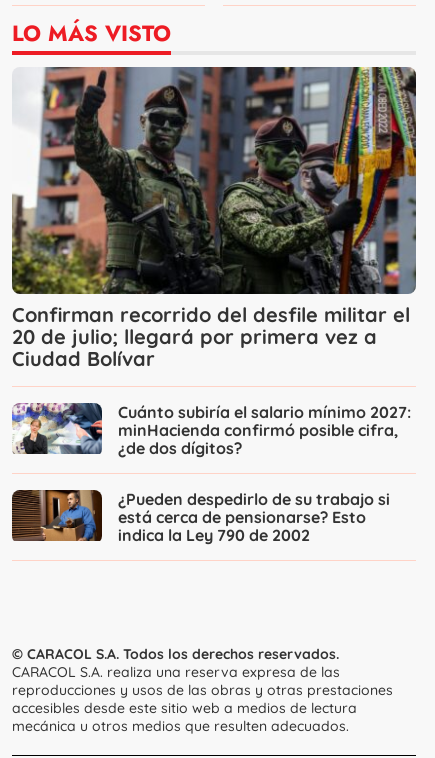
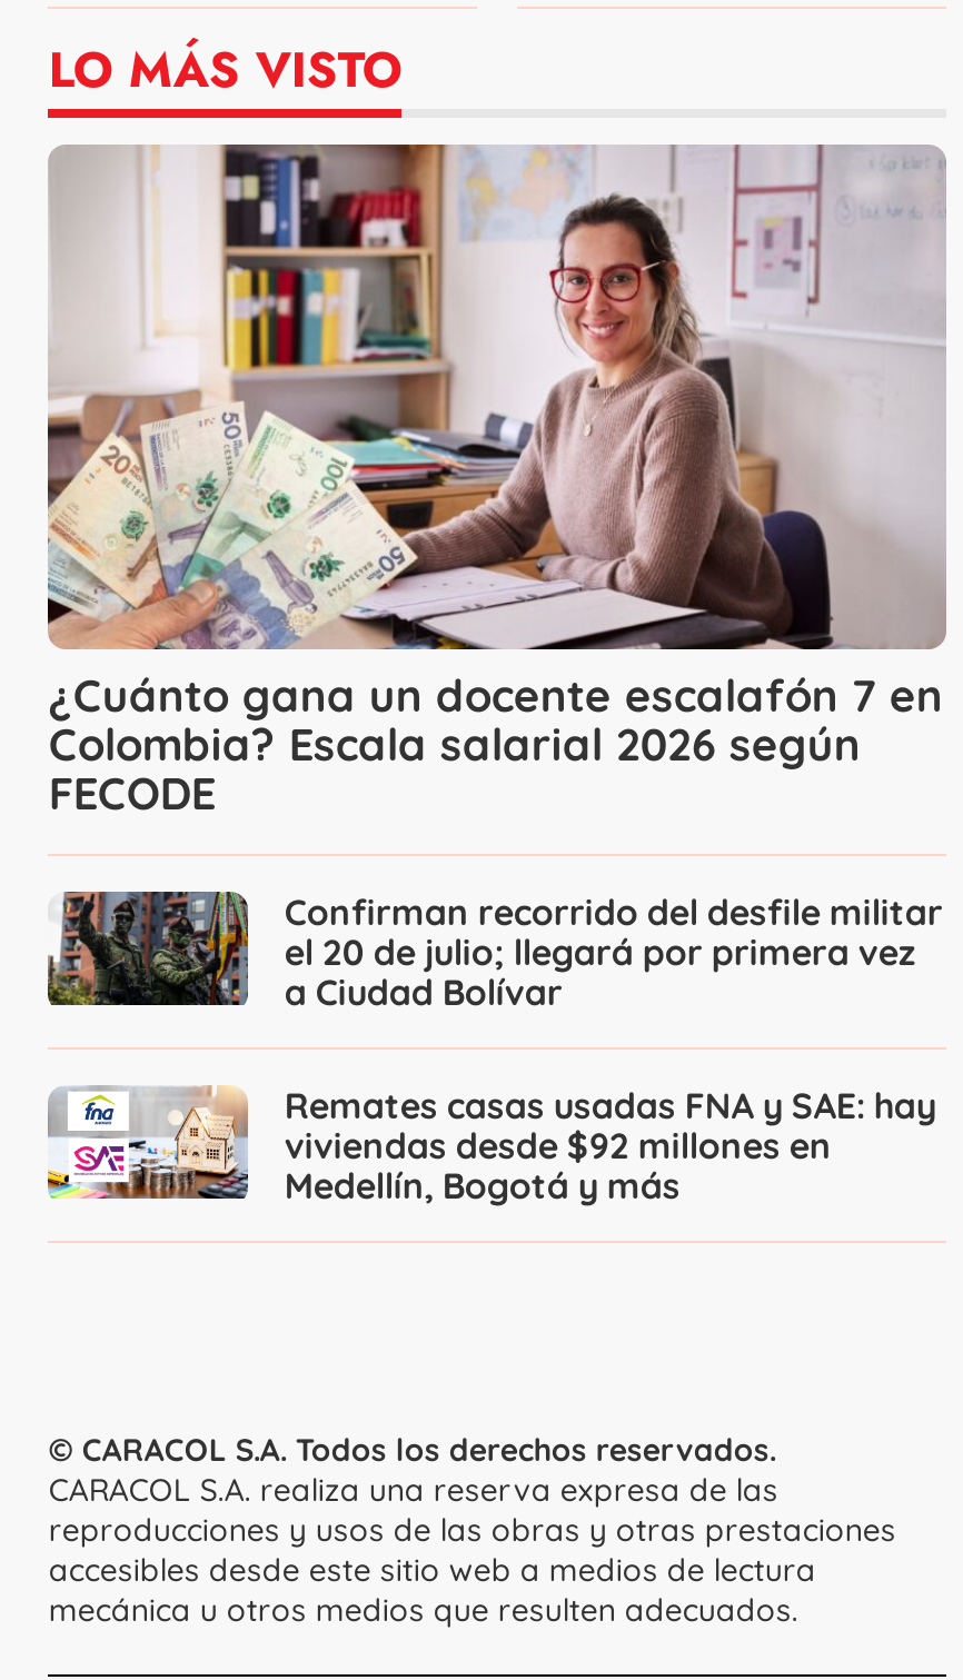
- [image]
- Confirman recorrido del desfile militar el
- 20 de julio; llegará por primera vez a
- Ciudad Bolívar
+ [image]
+ ¿Cuánto gana un docente escalafón 7 en
+ Colombia? Escala salarial 2026 según
+ FECODE

- [image]
- Cuánto subiría el salario mínimo 2027:
- minHacienda confirmó posible cifra,
- ¿de dos dígitos?
+ [image]
+ Confirman recorrido del desfile militar
+ el 20 de julio; llegará por primera vez
+ a Ciudad Bolívar

- [image]
- ¿Pueden despedirlo de su trabajo si
- está cerca de pensionarse? Esto
- indica la Ley 790 de 2002
+ [image]
+ Remates casas usadas FNA y SAE: hay
+ viviendas desde $92 millones en
+ Medellín, Bogotá y más
